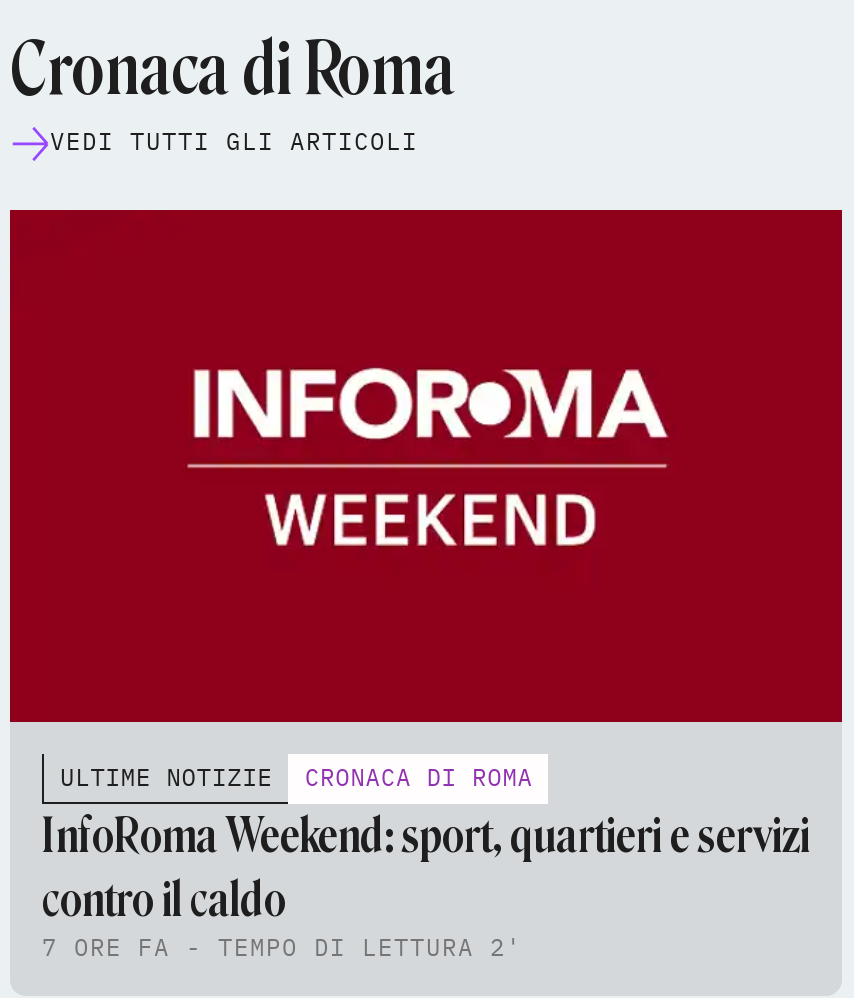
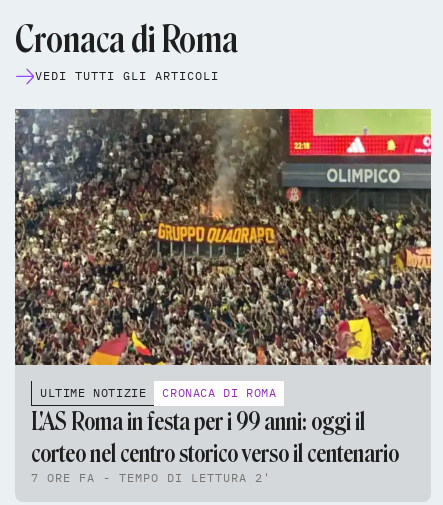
- [image]
+ [image]

- InfoRoma Weekend: sport, quartieri e servizi
- contro il caldo
+ L'AS Roma in festa per i 99 anni: oggi il
+ corteo nel centro storico verso il centenario
